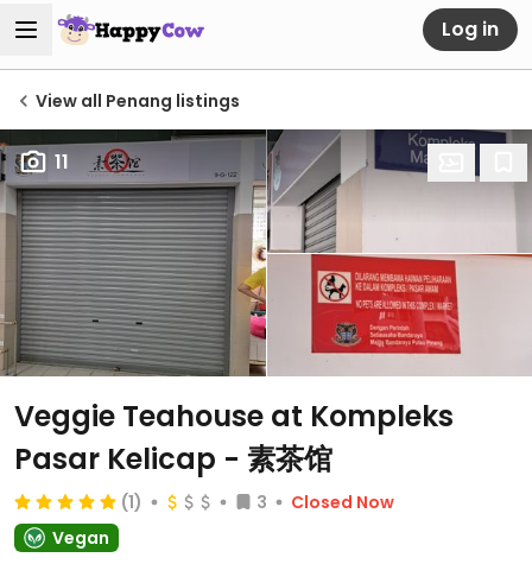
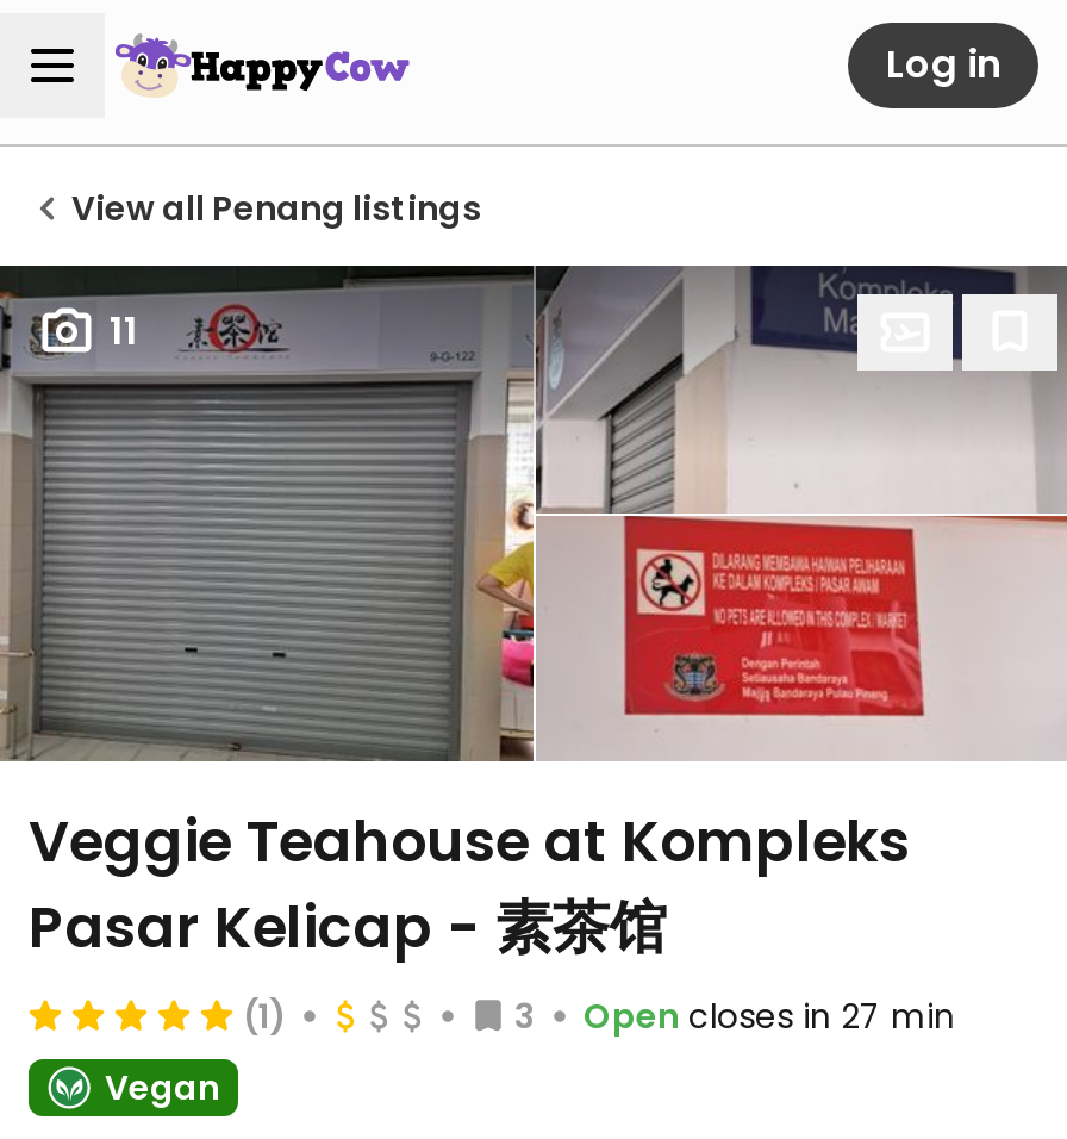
- Closed Now
+ Open closes in 27 min
